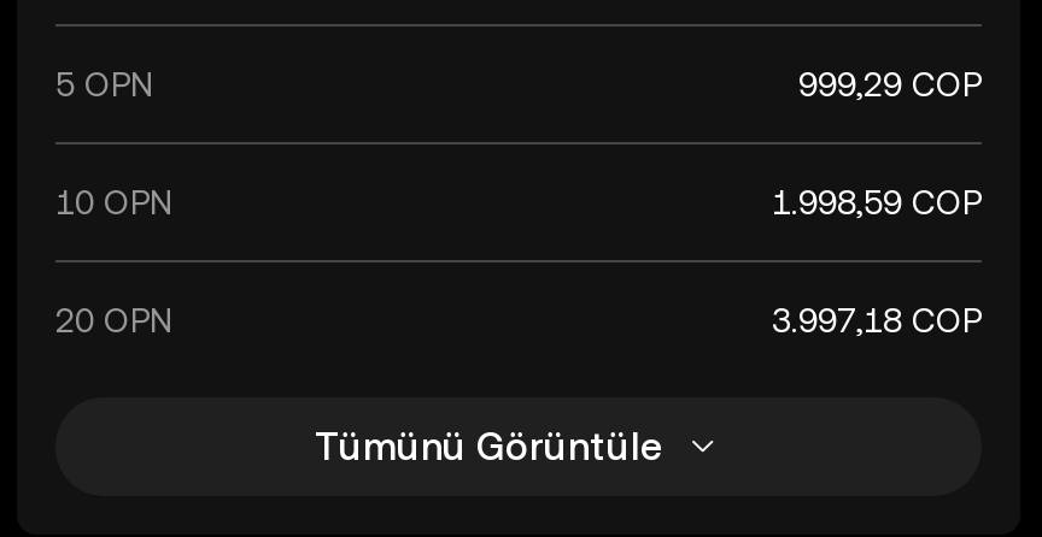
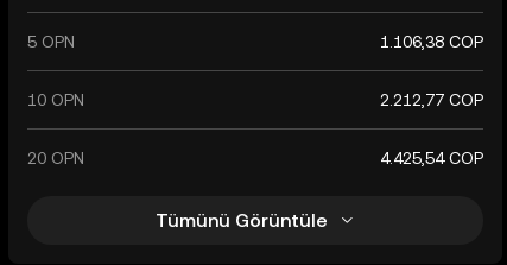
- 999,29 COP
+ 1.106,38 COP

- 1.998,59 COP
+ 2.212,77 COP

- 3.997,18 COP
+ 4.425,54 COP
